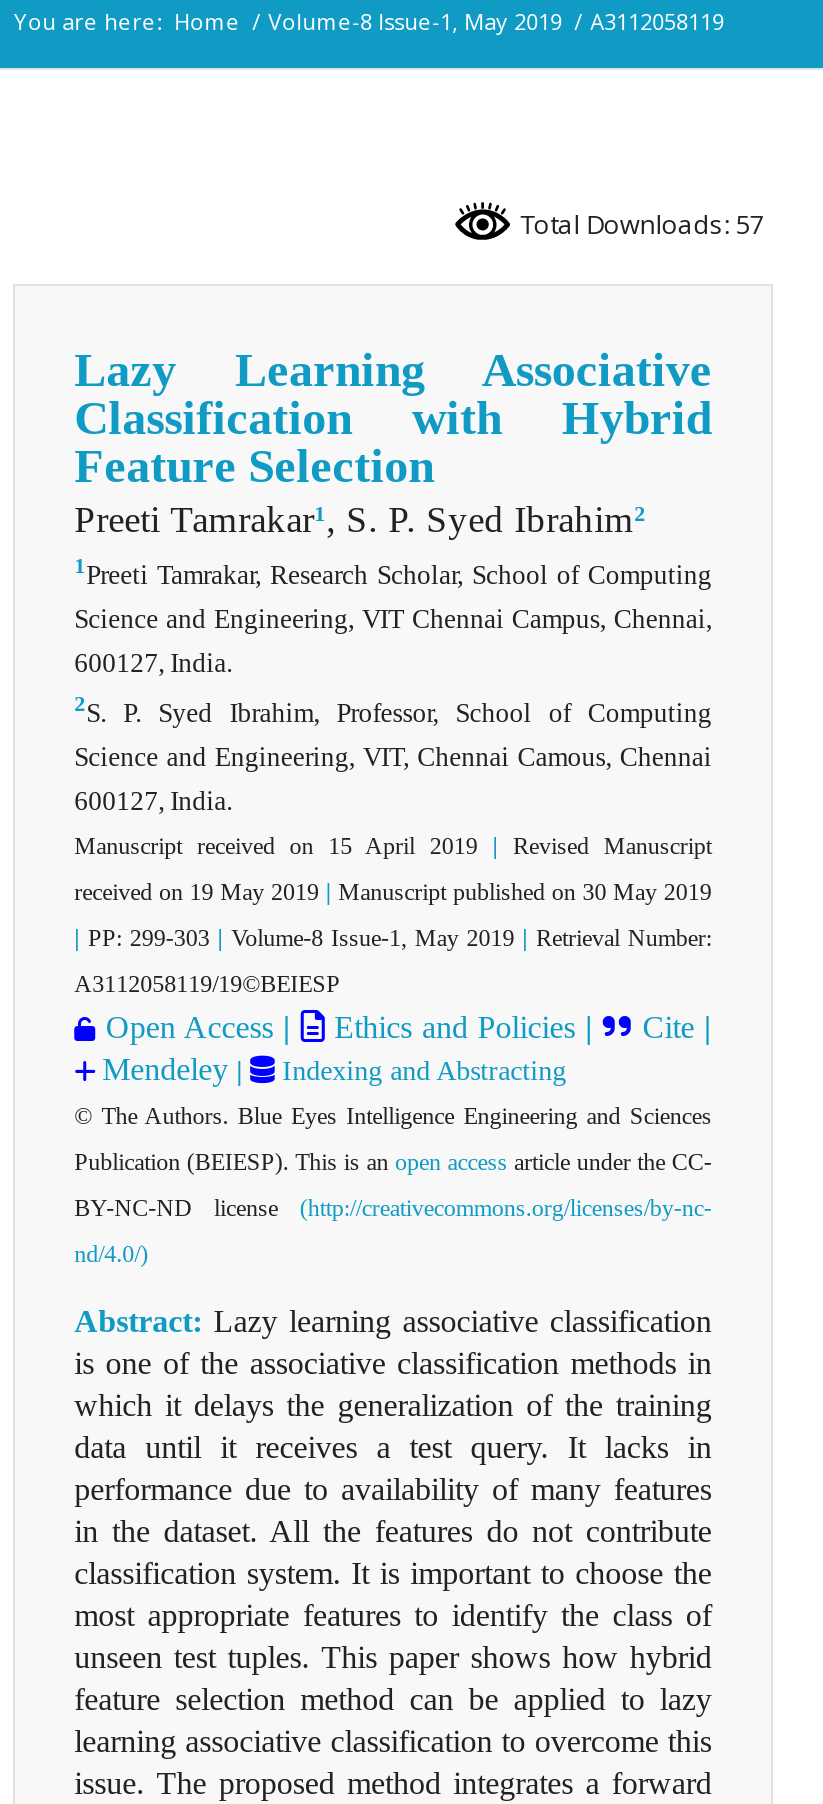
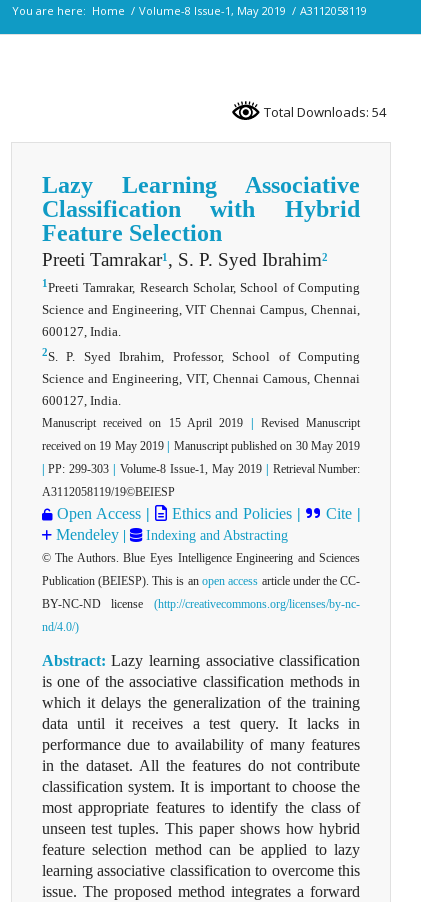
- Total Downloads: 57
+ Total Downloads: 54
